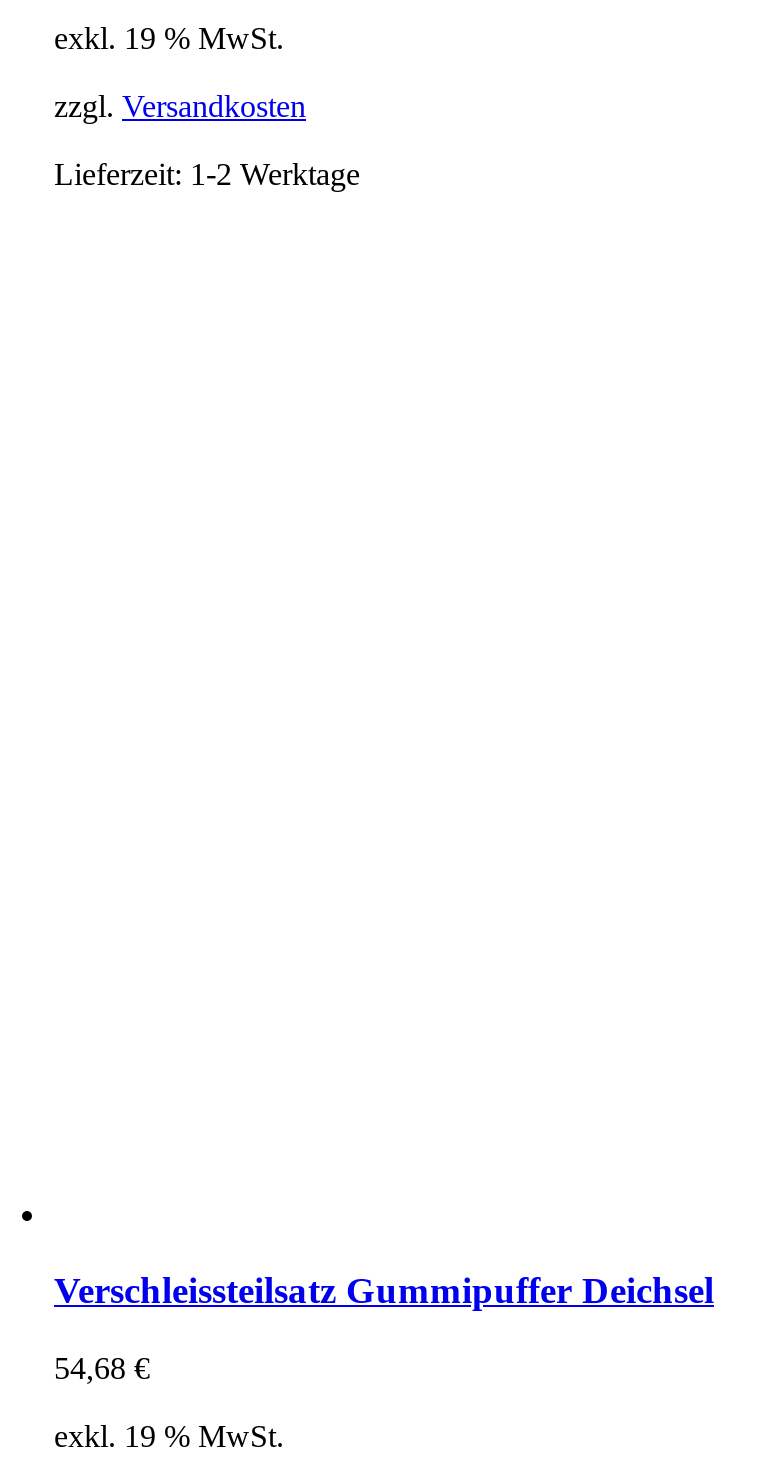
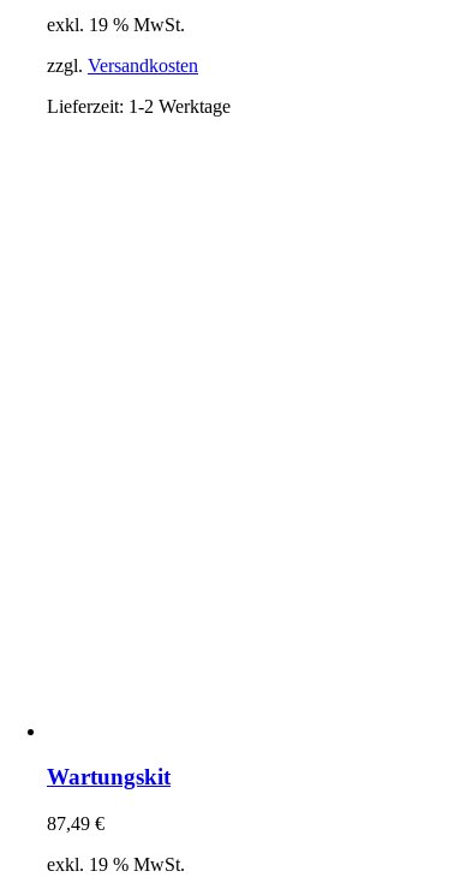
- Verschleissteilsatz Gummipuffer Deichsel
+ Wartungskit

- 54,68 €
+ 87,49 €
